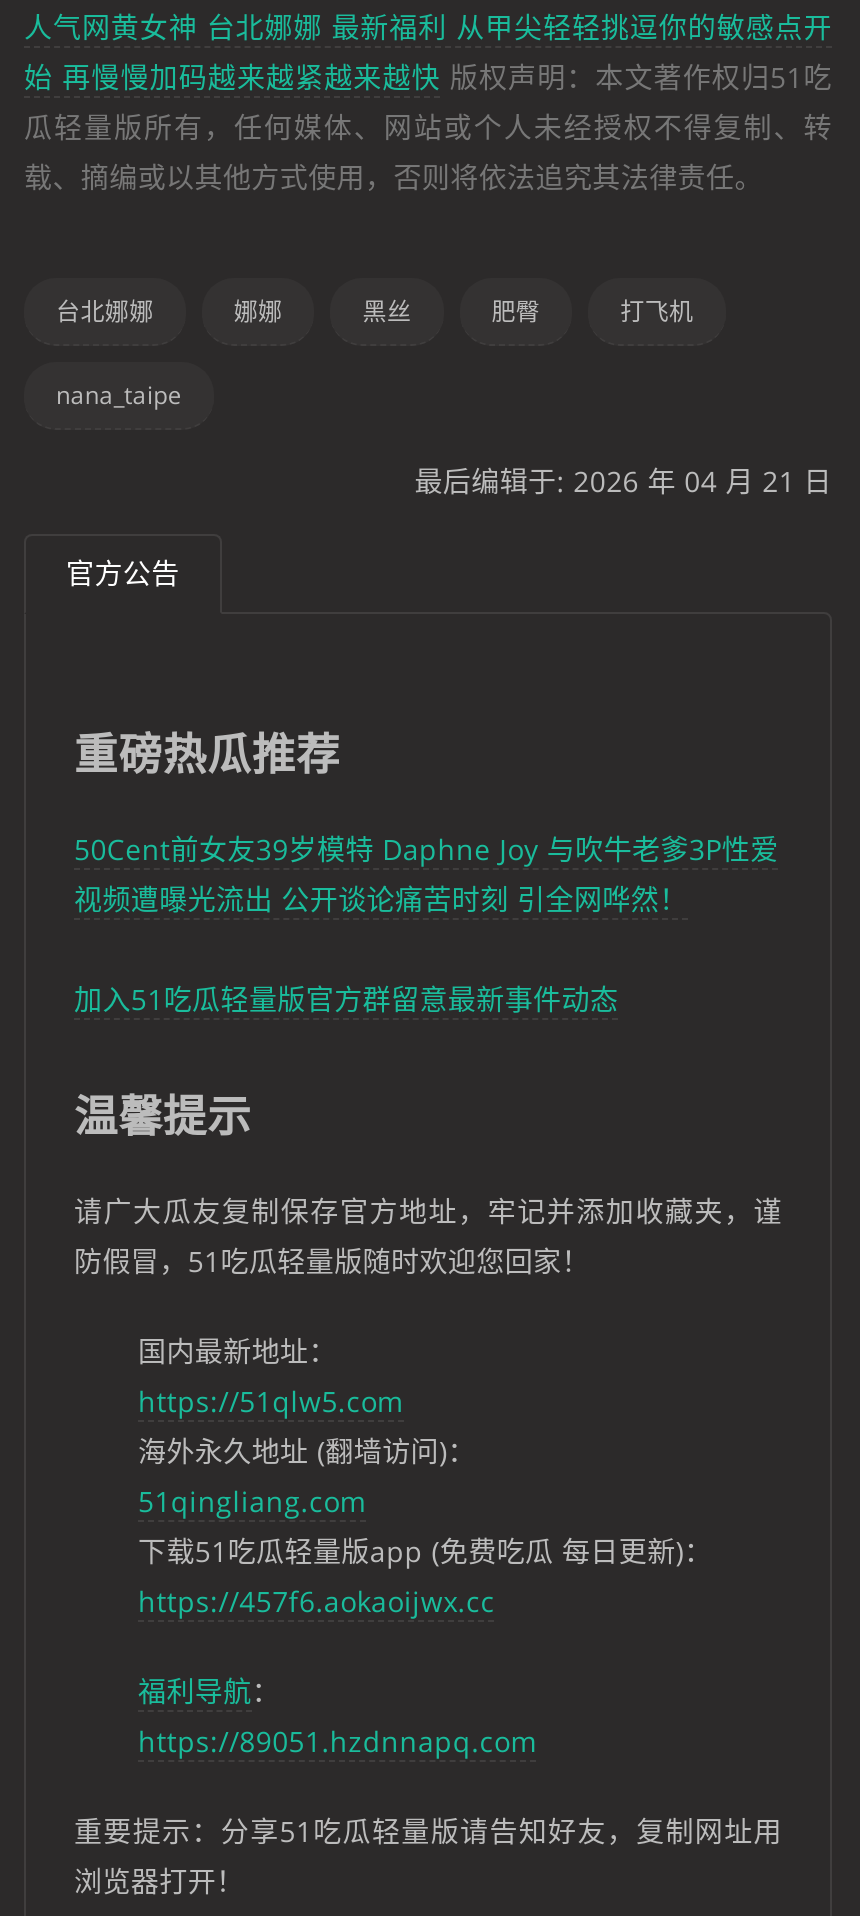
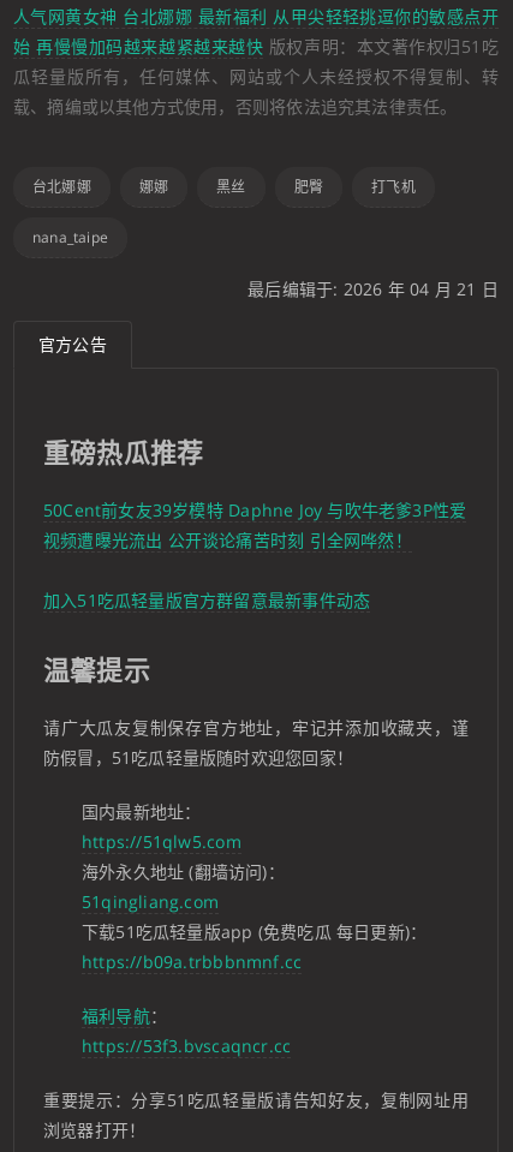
- https://457f6.aokaoijwx.cc
+ https://b09a.trbbbnmnf.cc

- https://89051.hzdnnapq.com
+ https://53f3.bvscaqncr.cc
